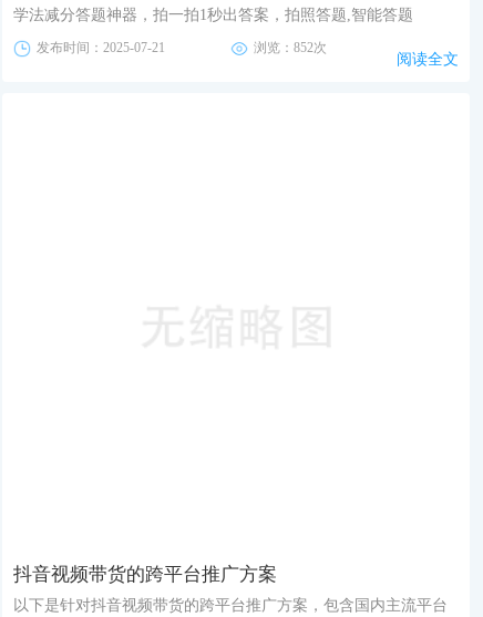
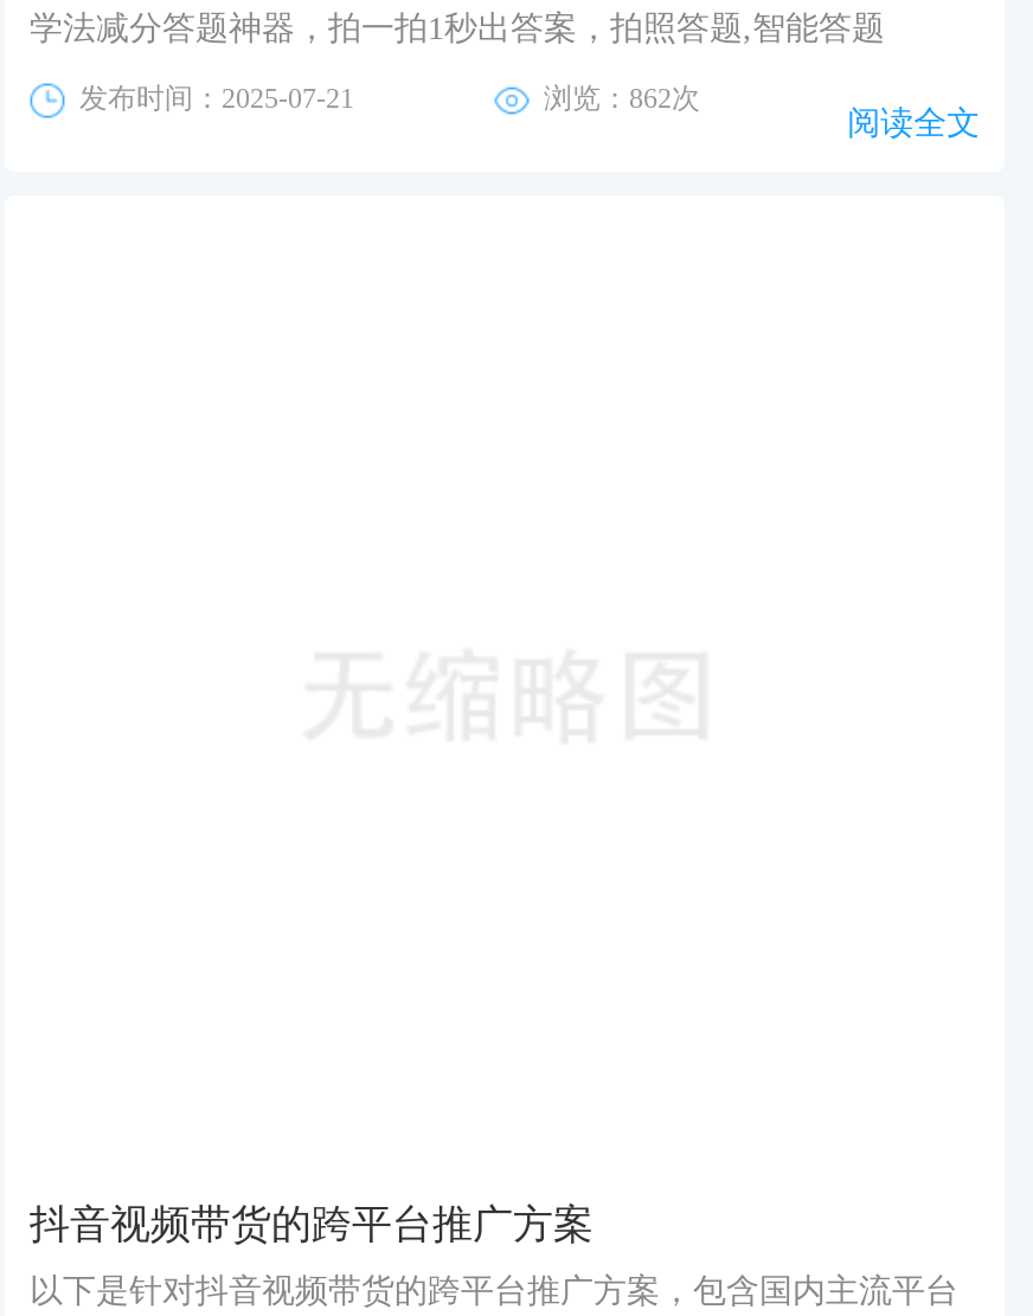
- 浏览：852次
+ 浏览：862次
